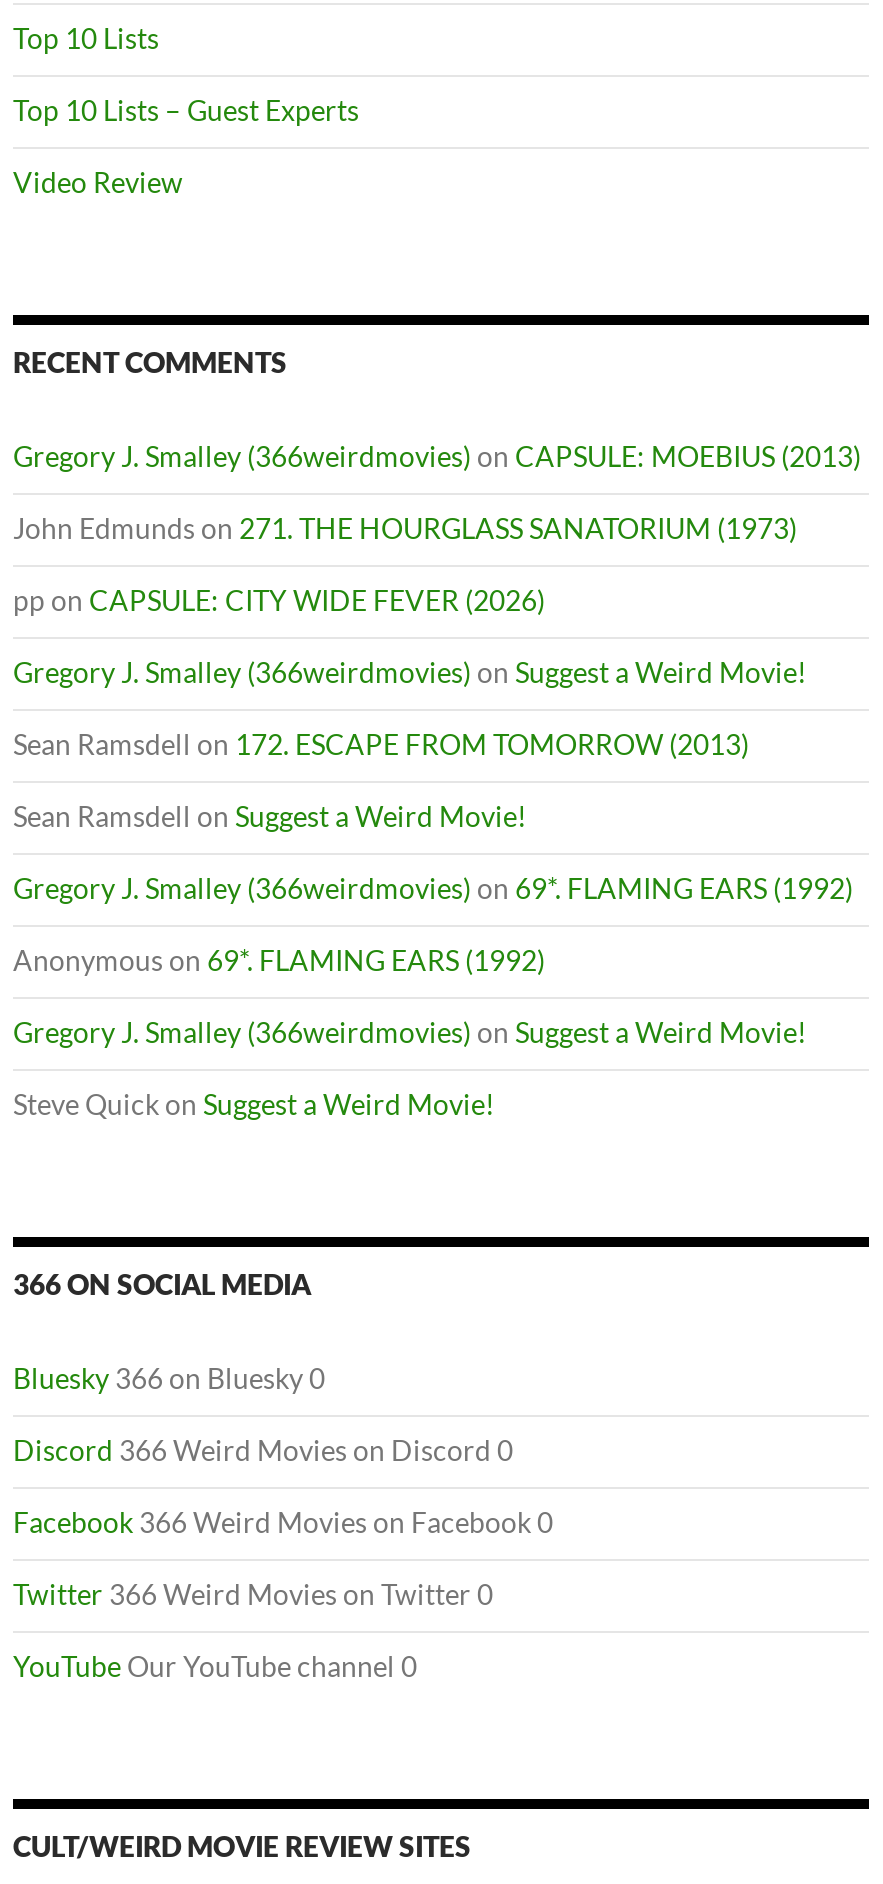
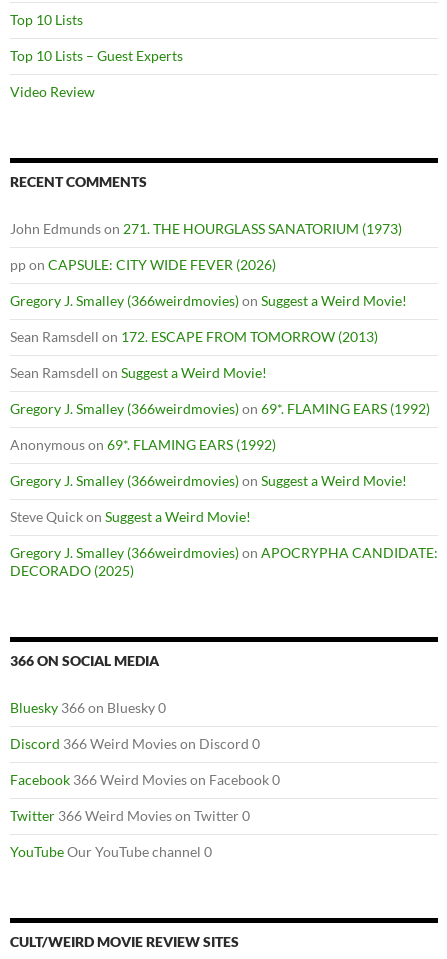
- Gregory J. Smalley (366weirdmovies) on CAPSULE: MOEBIUS (2013)

moved up: John Edmunds on 271. THE HOURGLASS SANATORIUM (1973) | pp on CAPSULE: CITY WIDE FEVER (2026) | Gregory J. Smalley (366weirdmovies) on Suggest a Weird Movie! | ... | Gregory J. Smalley (366weirdmovies) on Suggest a Weird Movie! | Steve Quick on Suggest a Weird Movie!

+ Gregory J. Smalley (366weirdmovies) on APOCRYPHA CANDIDATE:
+ DECORADO (2025)
